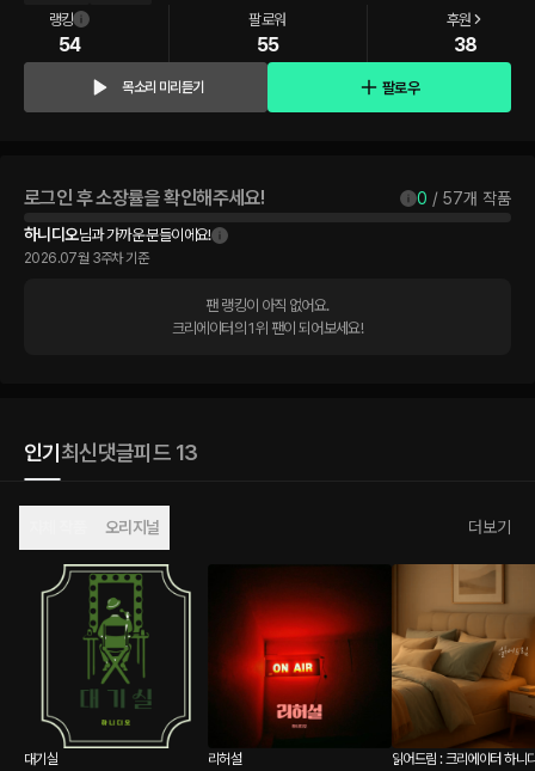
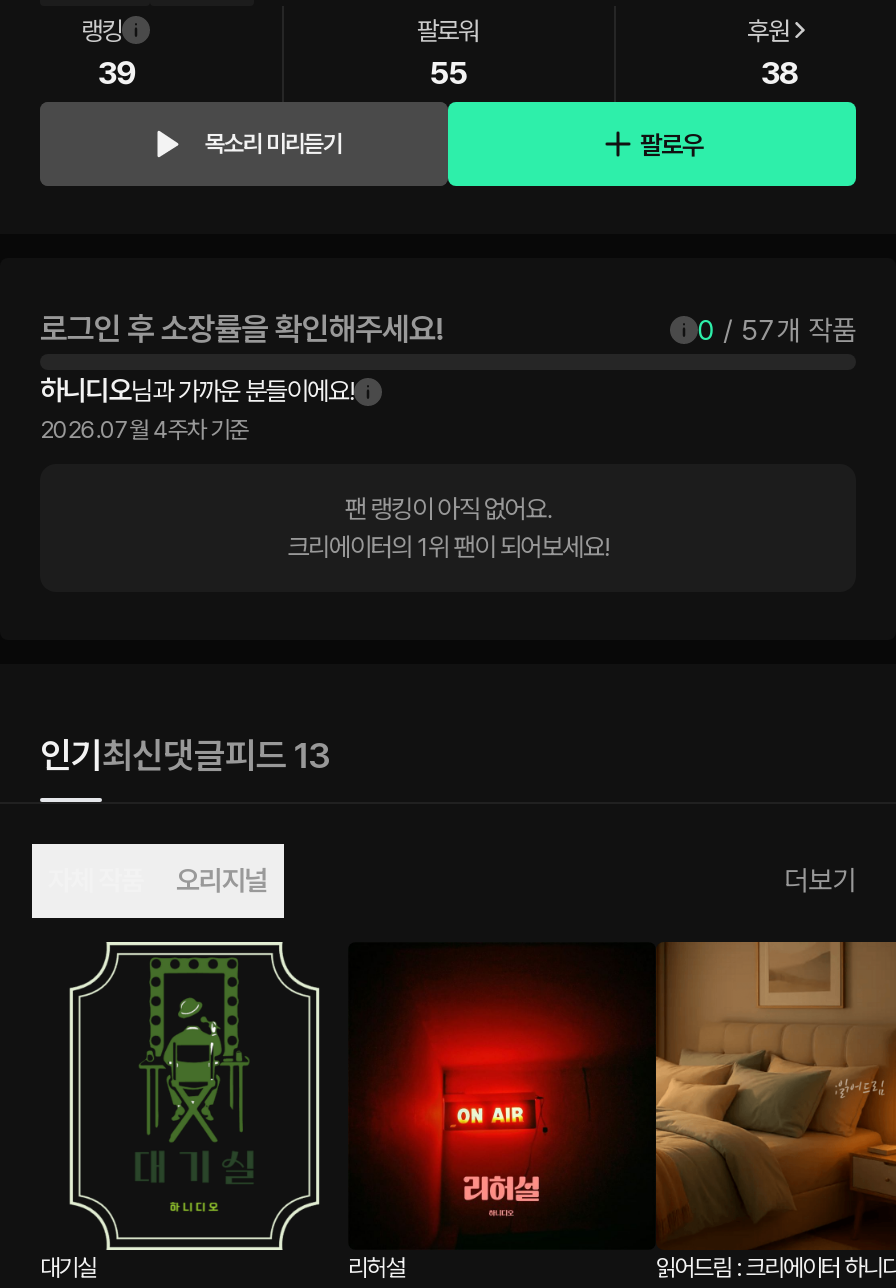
- 54
+ 39

- 2026.07월 3주차 기준
+ 2026.07월 4주차 기준
